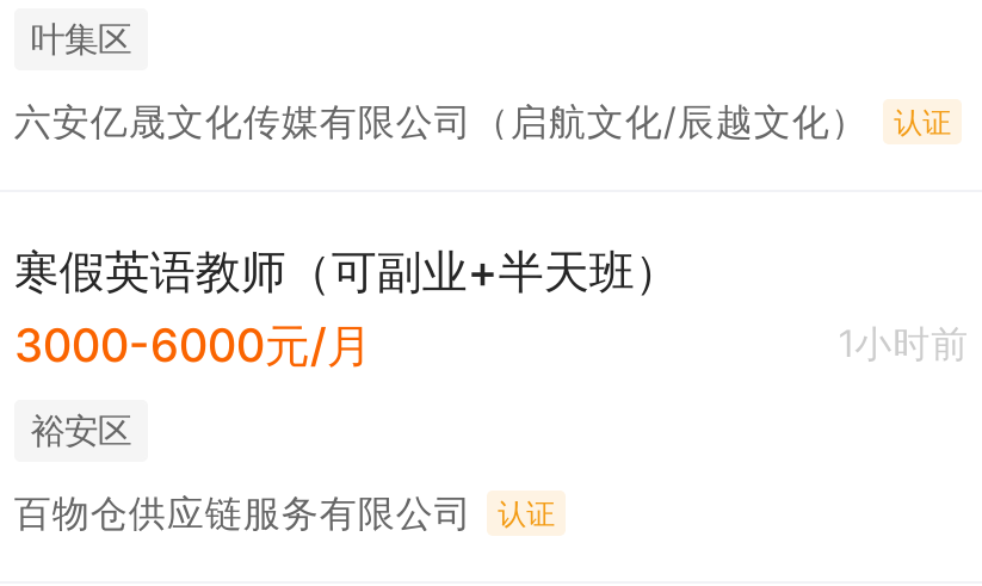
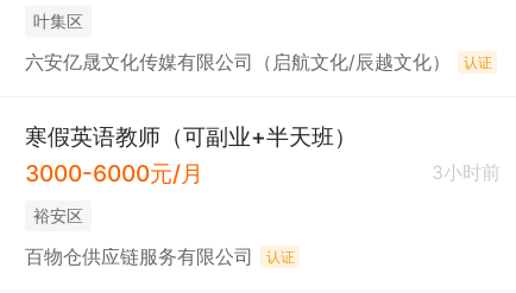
- 1小时前
+ 3小时前
